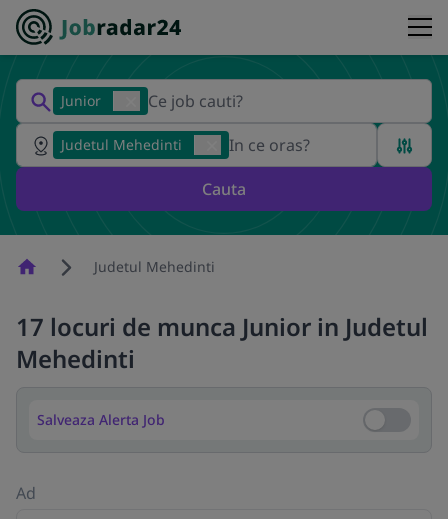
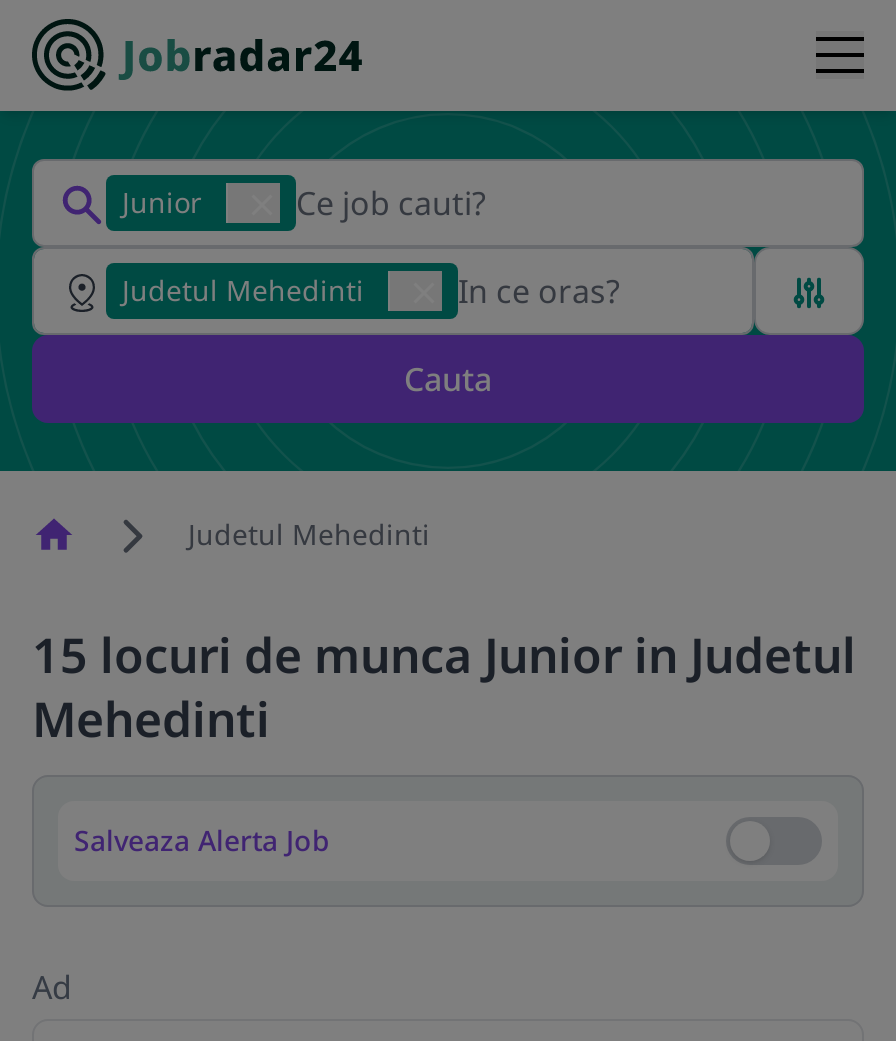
- 17 locuri de munca Junior in Judetul
+ 15 locuri de munca Junior in Judetul
